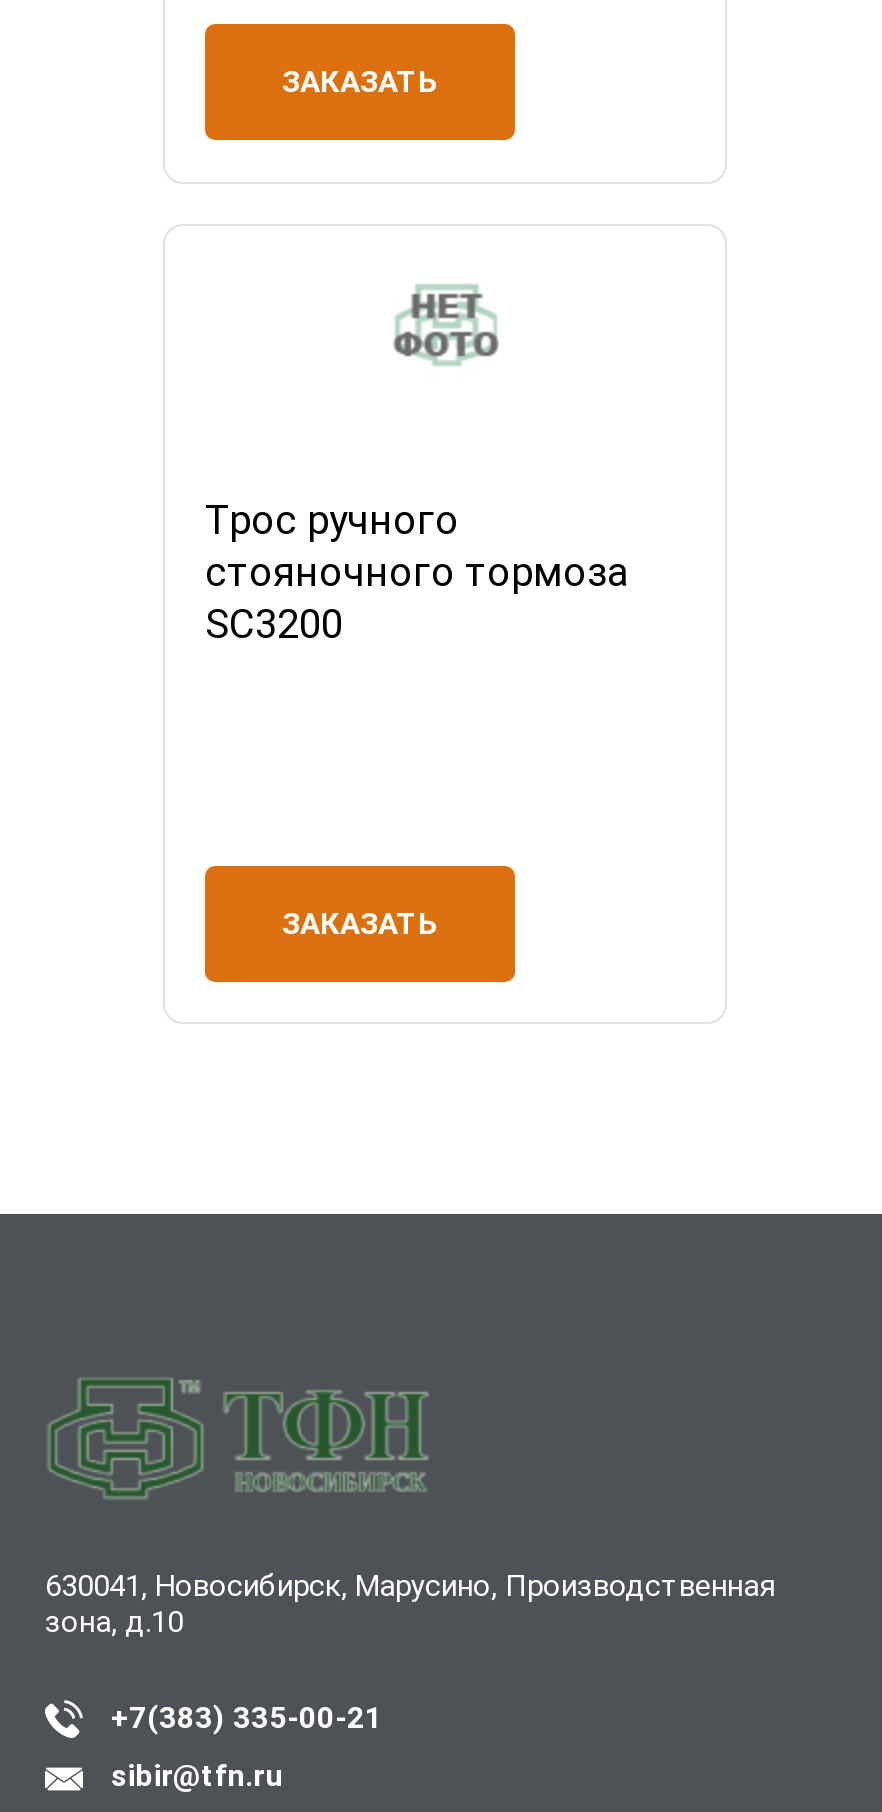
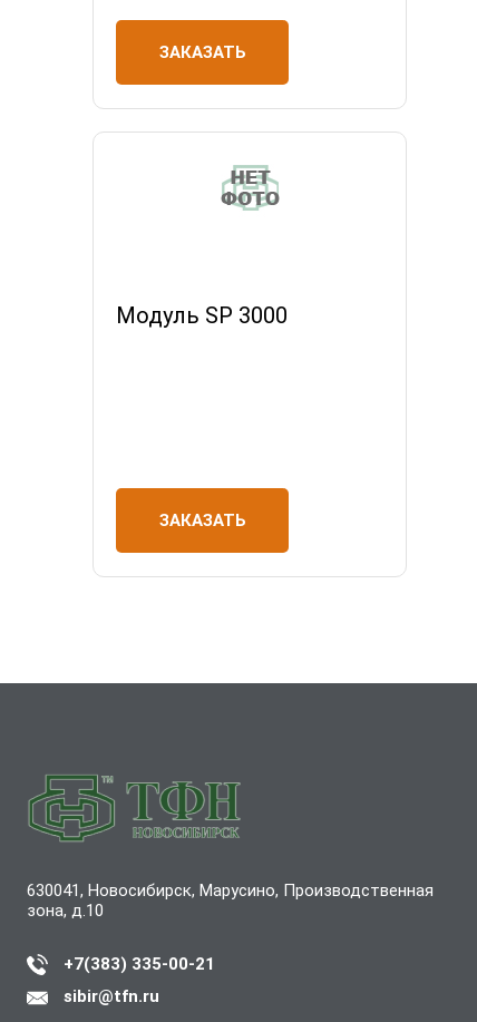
- Трос ручного
- стояночного тормоза
- SC3200
+ Модуль SP 3000
